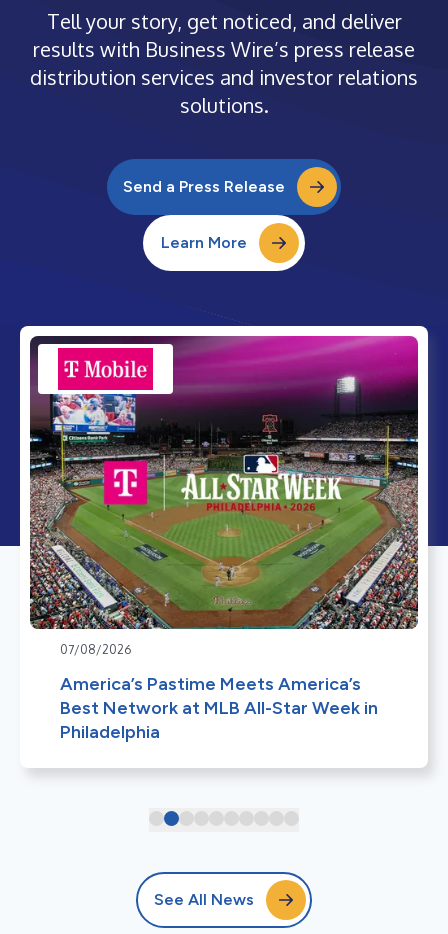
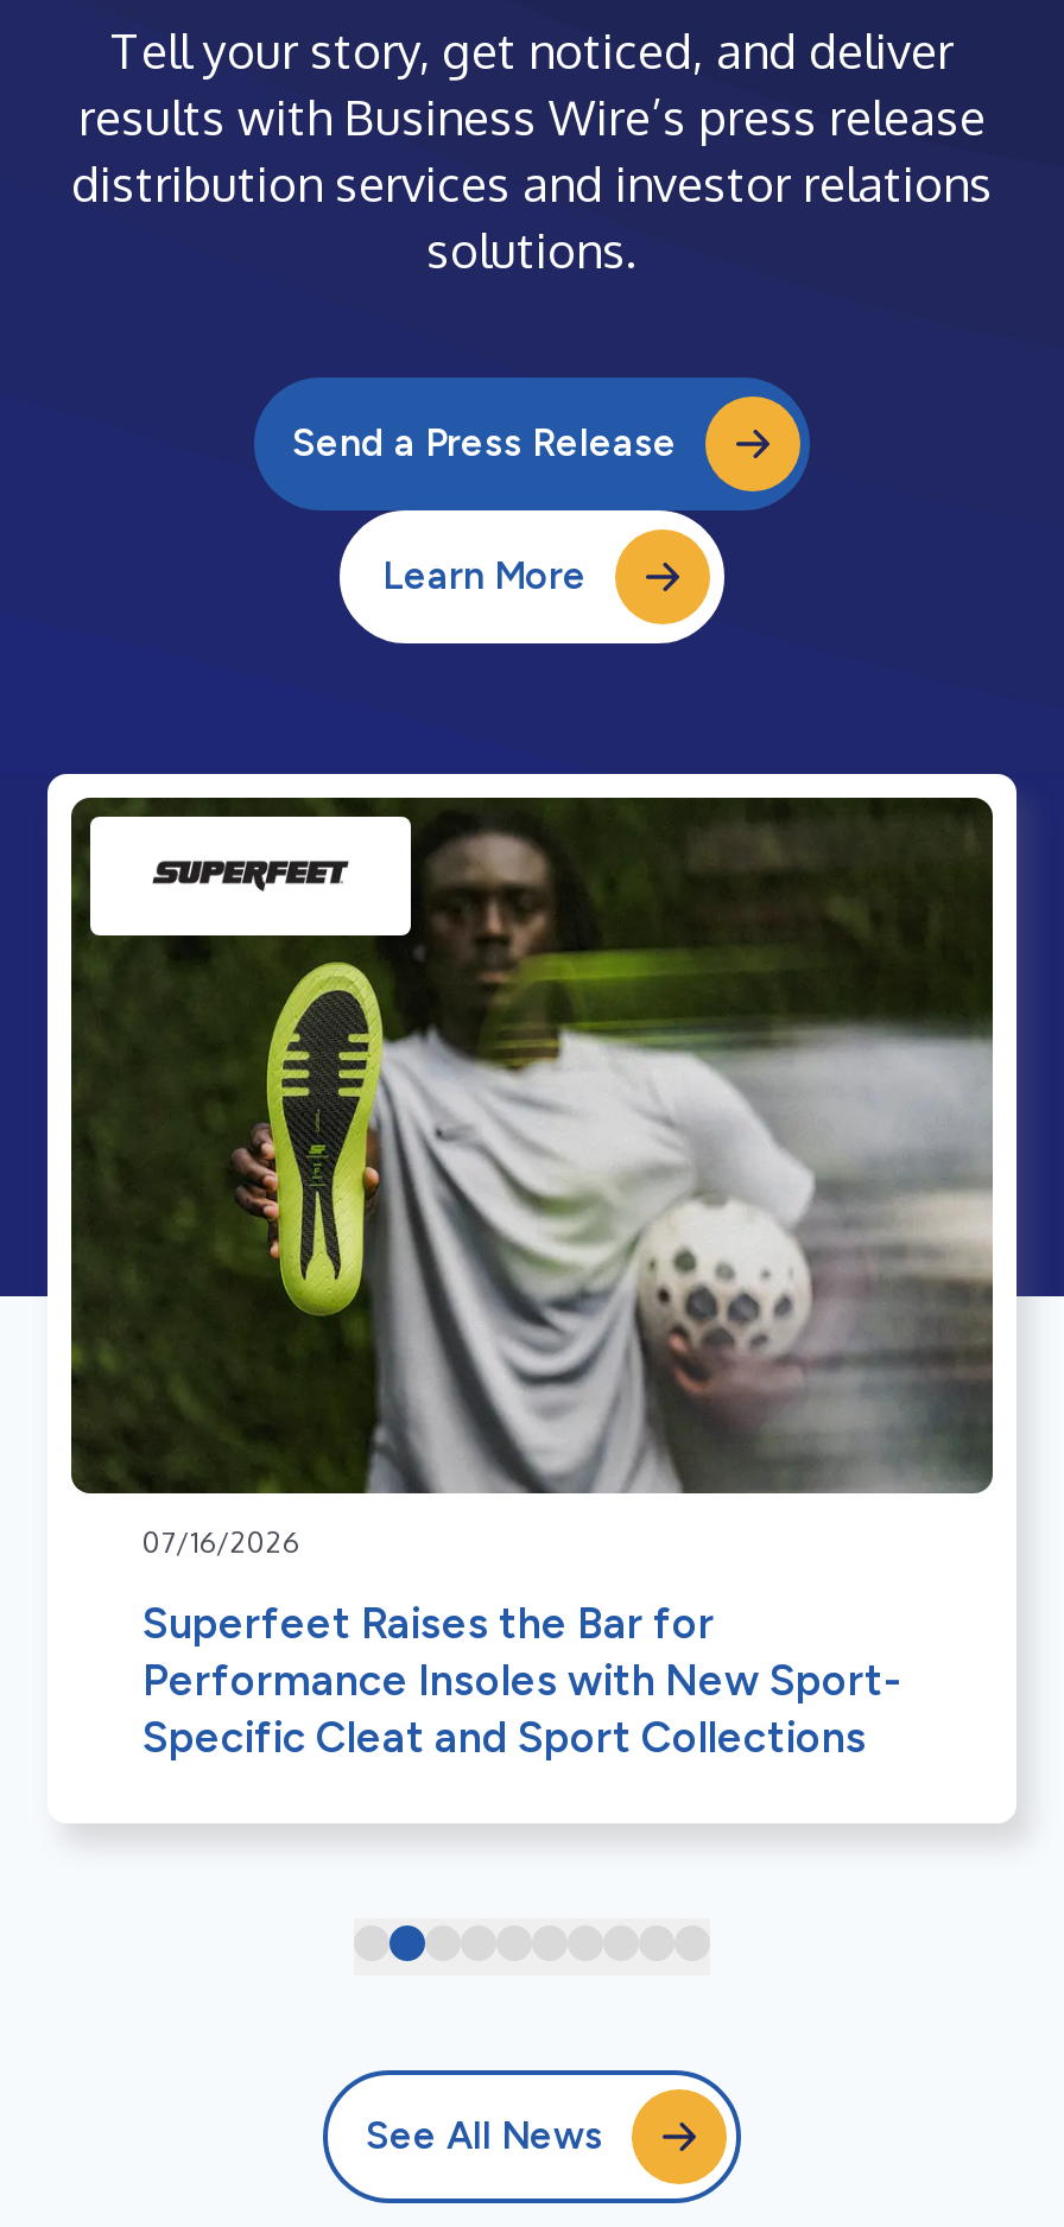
- [image]
- 07/08/2026
+ [image]
+ 07/16/2026

- America’s Pastime Meets America’s
- Best Network at MLB All-Star Week in
- Philadelphia
+ Superfeet Raises the Bar for
+ Performance Insoles with New Sport-
+ Specific Cleat and Sport Collections
